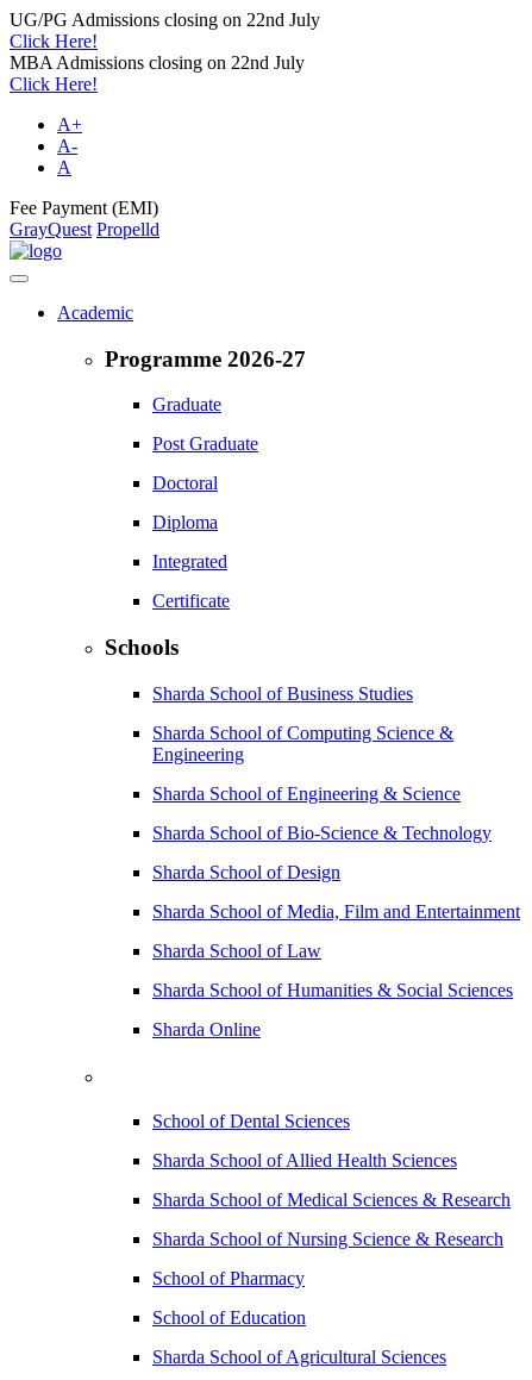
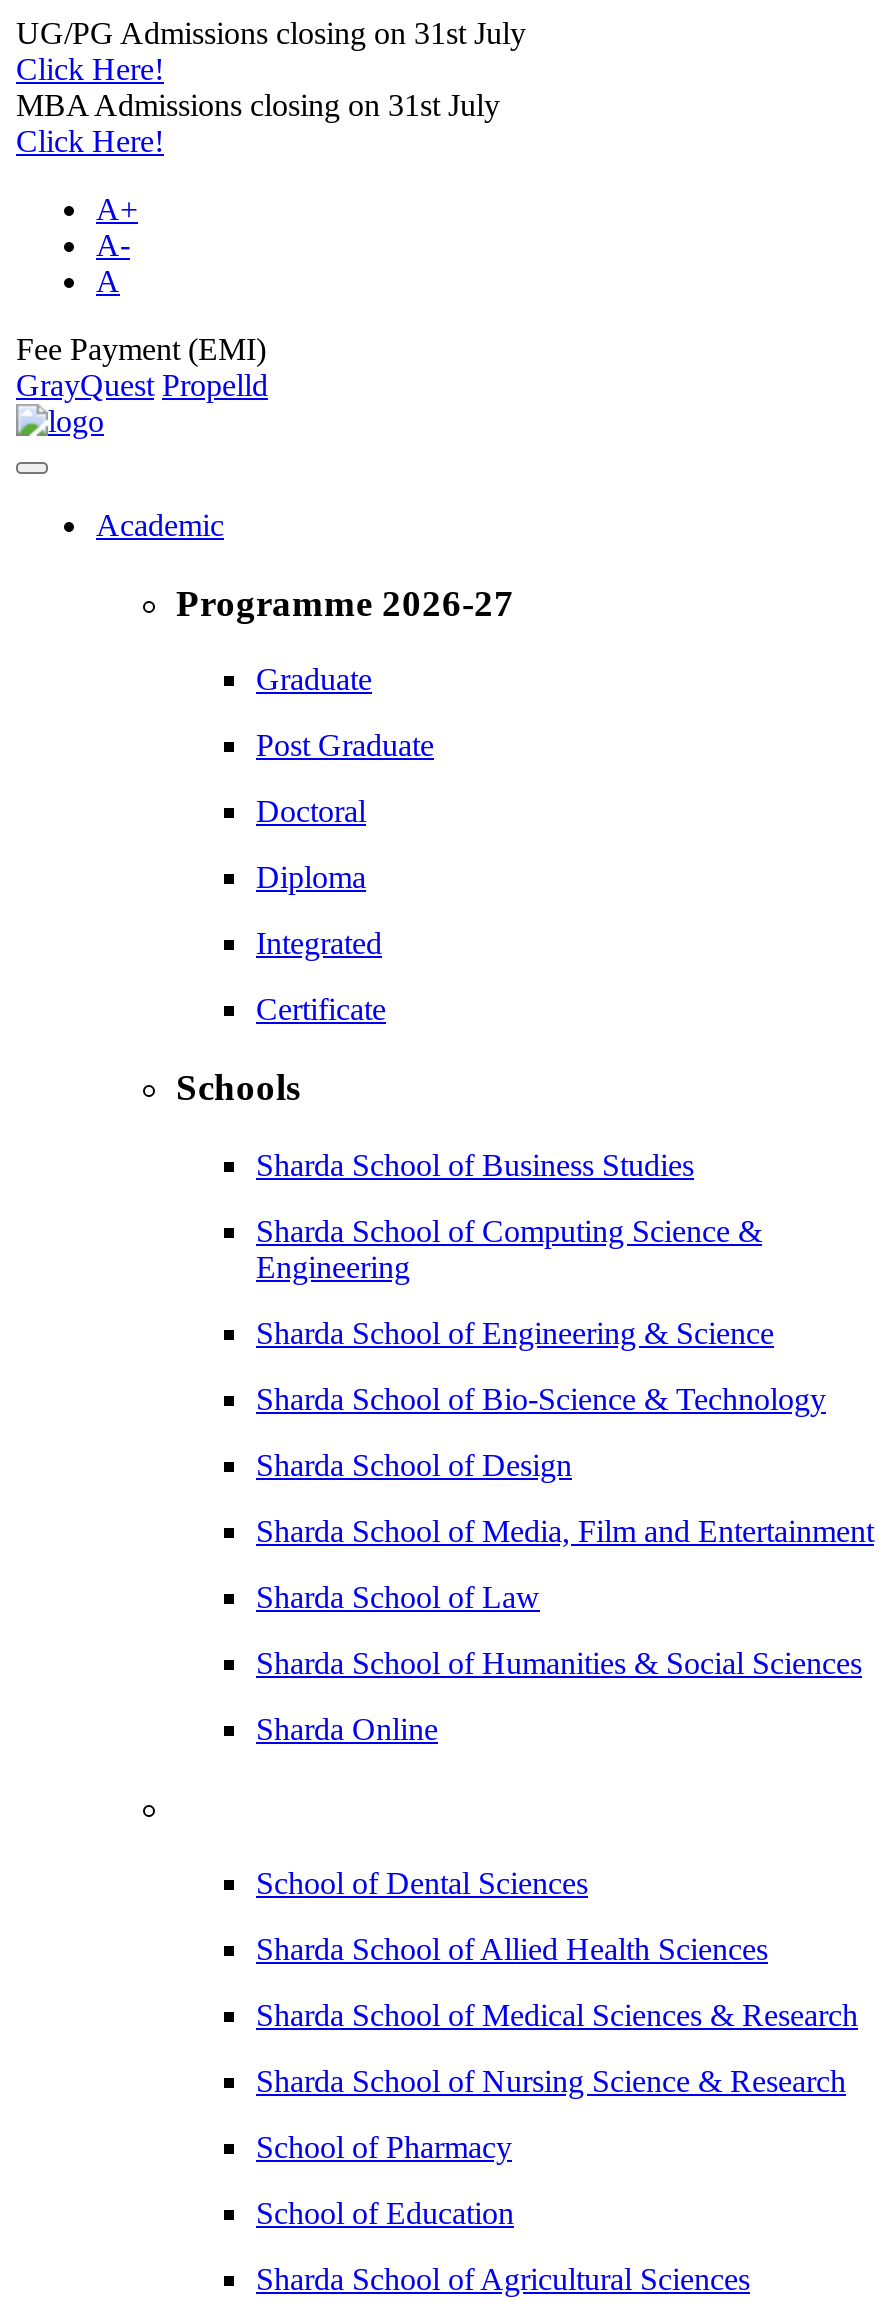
- UG/PG Admissions closing on 22nd July
+ UG/PG Admissions closing on 31st July

- MBA Admissions closing on 22nd July
+ MBA Admissions closing on 31st July
